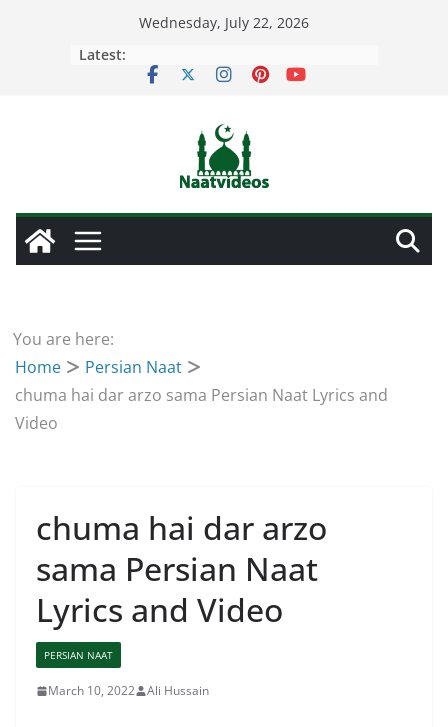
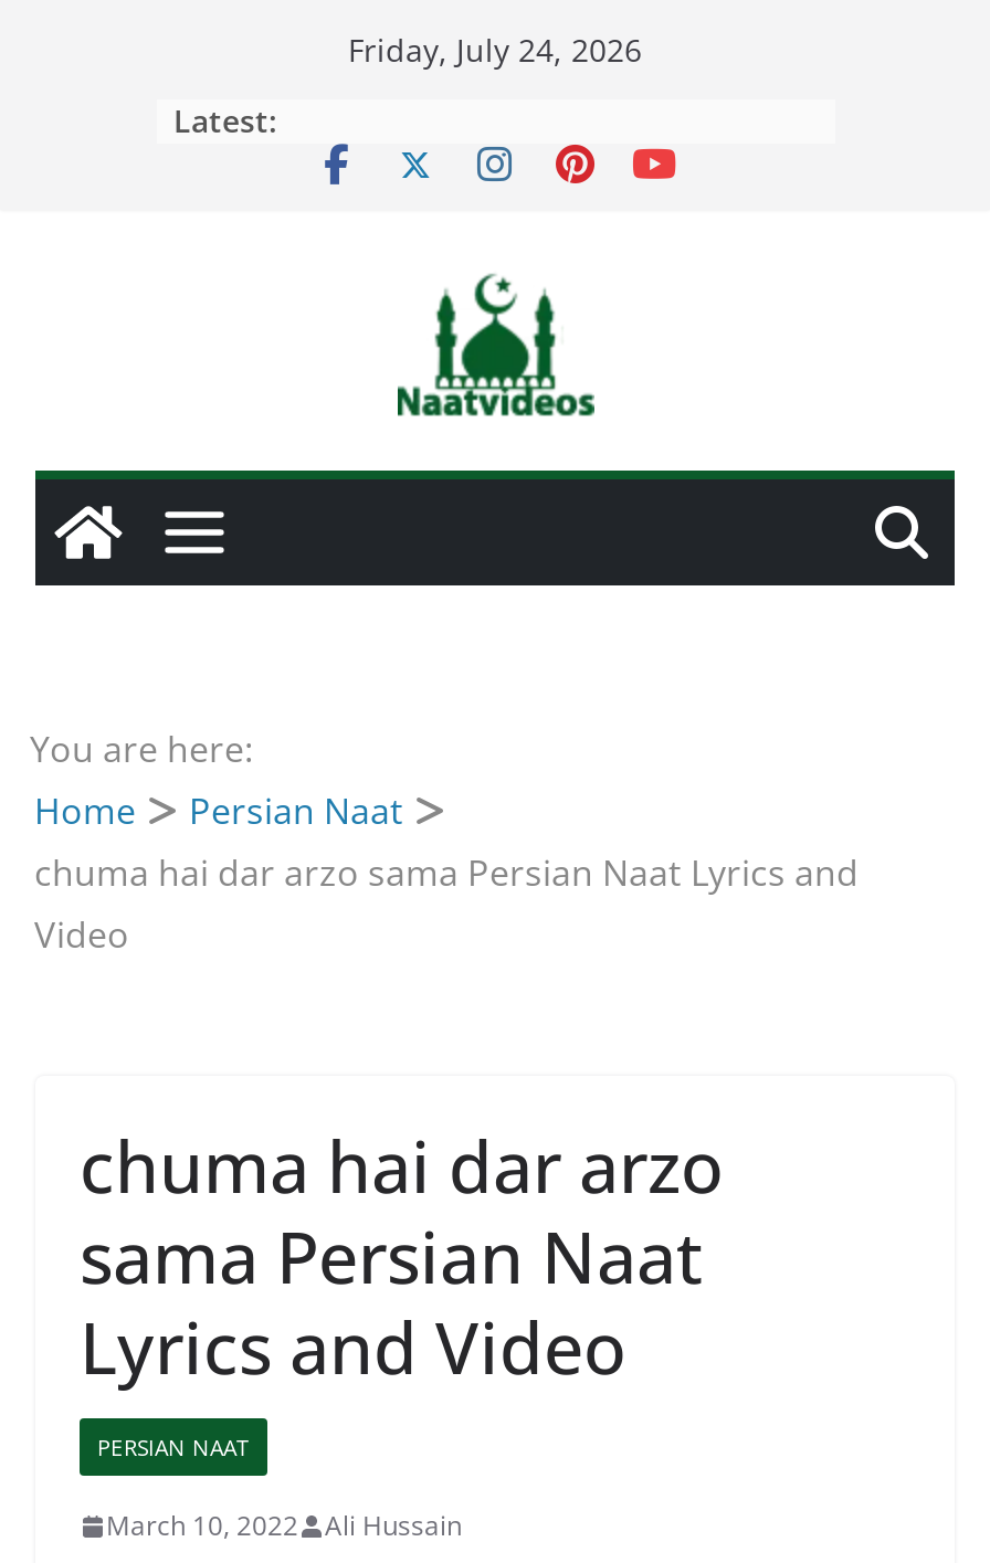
- Wednesday, July 22, 2026
+ Friday, July 24, 2026
